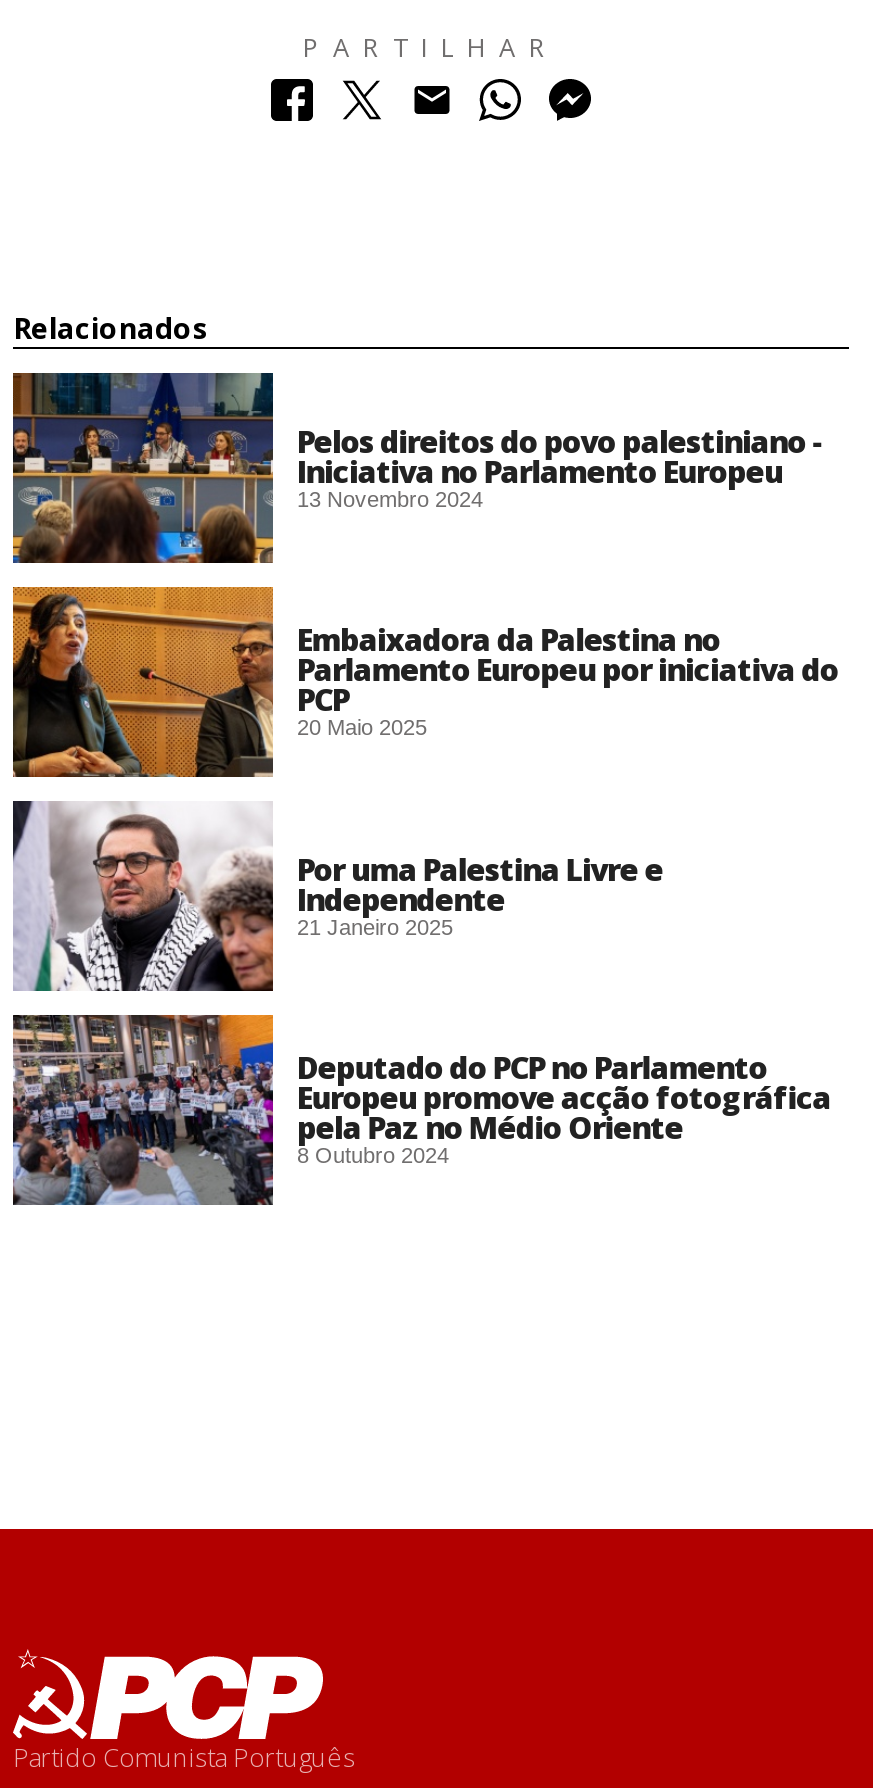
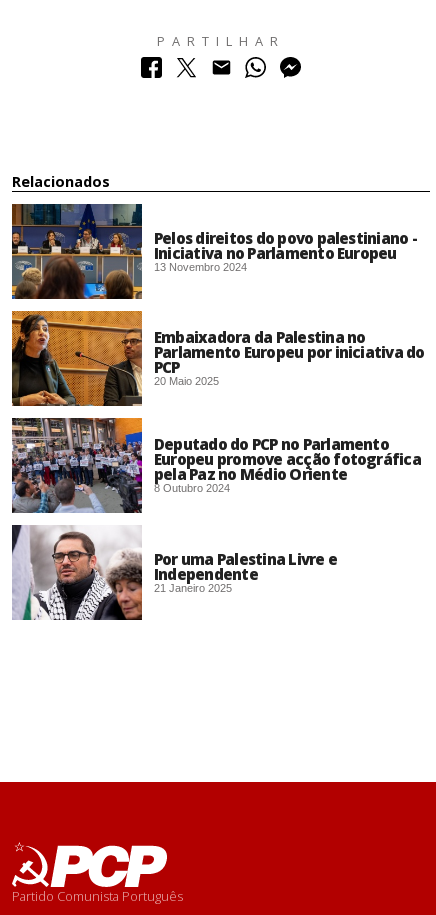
moved down: [image] | Por uma Palestina Livre e | Independente | 21 Janeiro 2025

moved up: [image] | Deputado do PCP no Parlamento | Europeu promove acção fotográfica | pela Paz no Médio Oriente | 8 Outubro 2024
